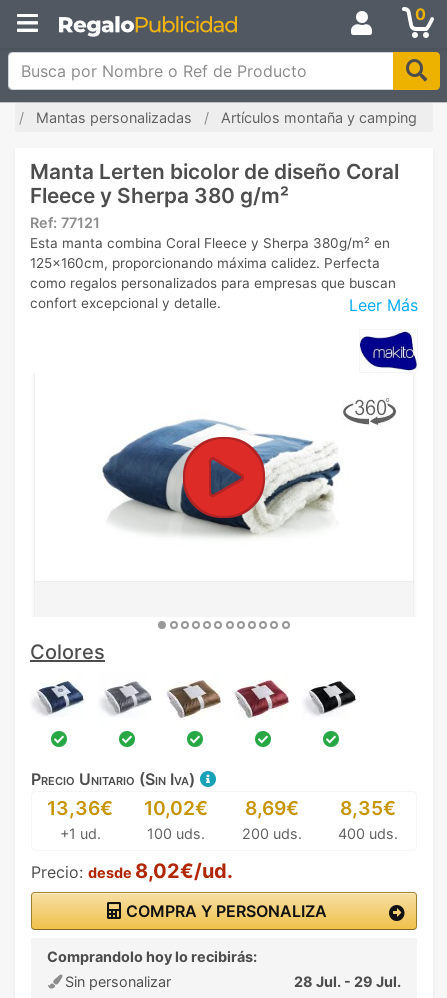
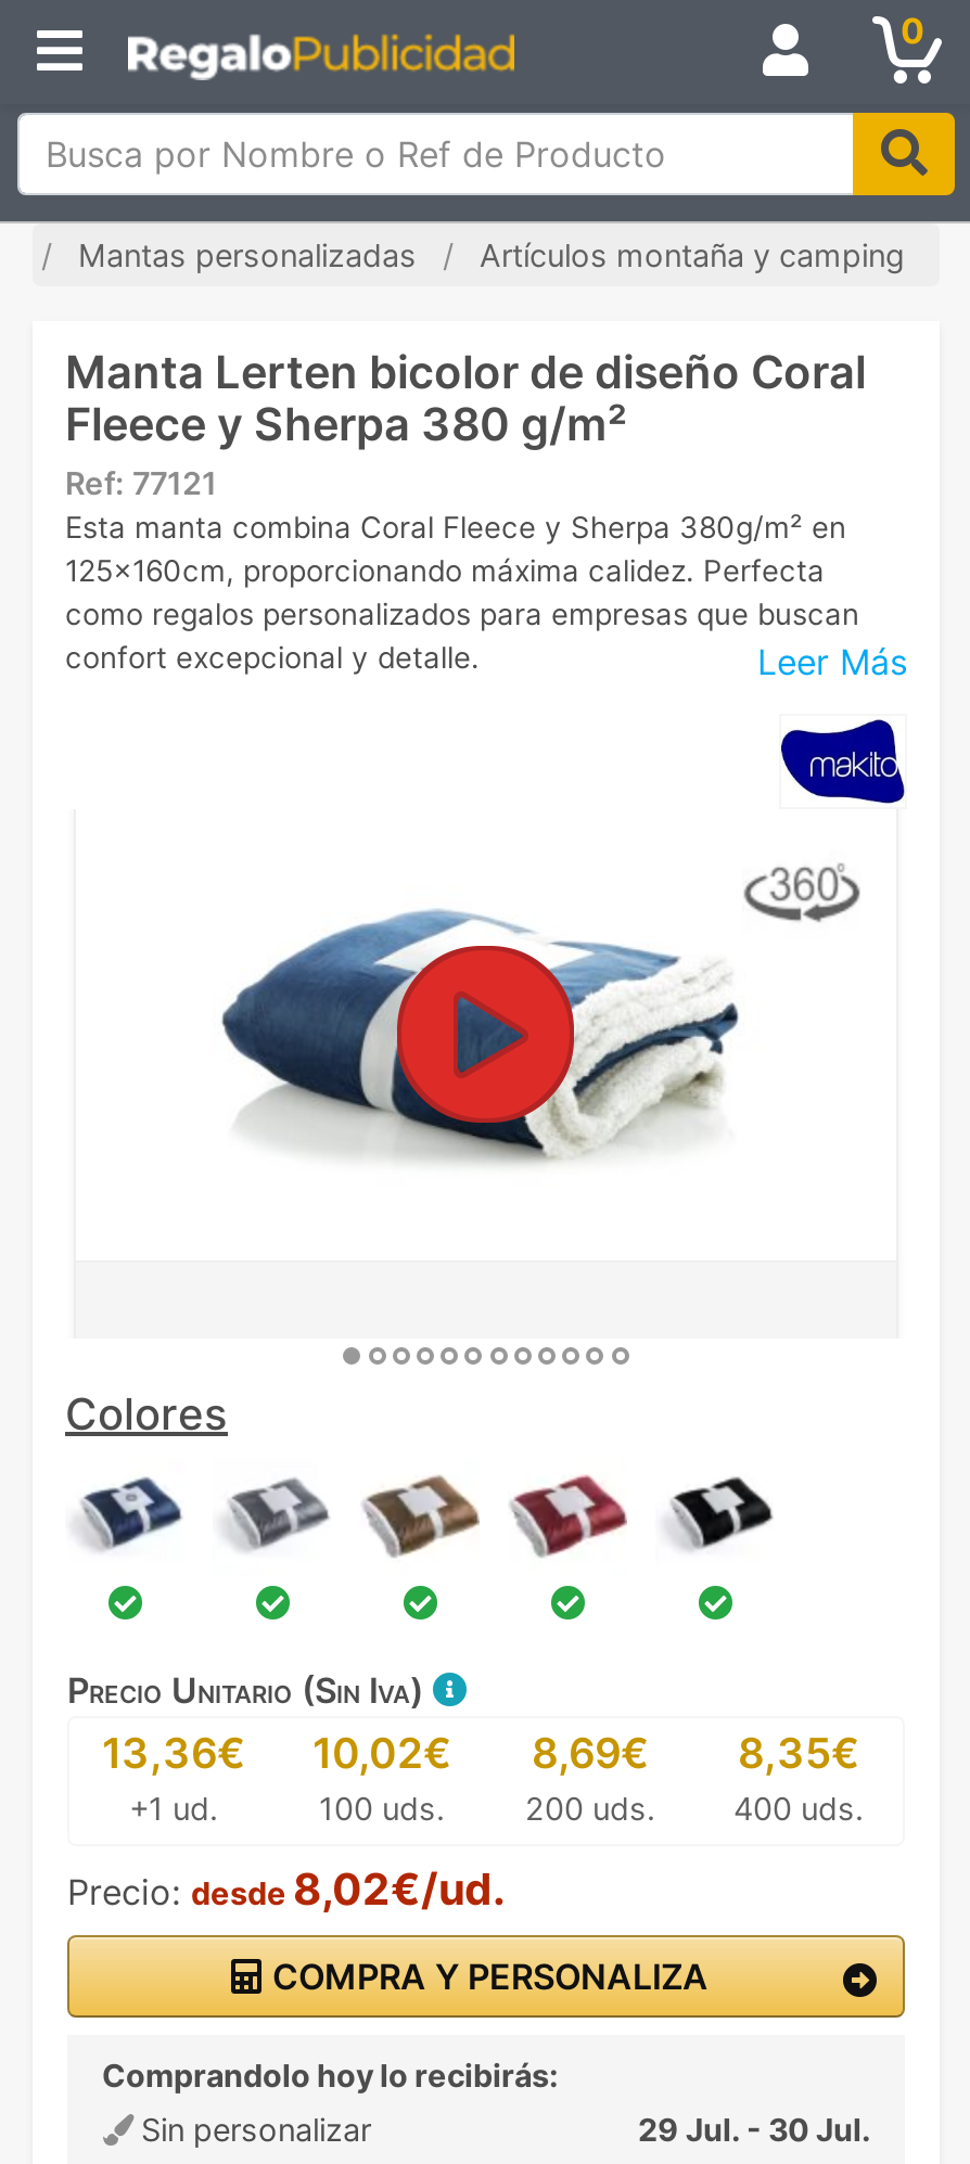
- 28 Jul. - 29 Jul.
+ 29 Jul. - 30 Jul.
